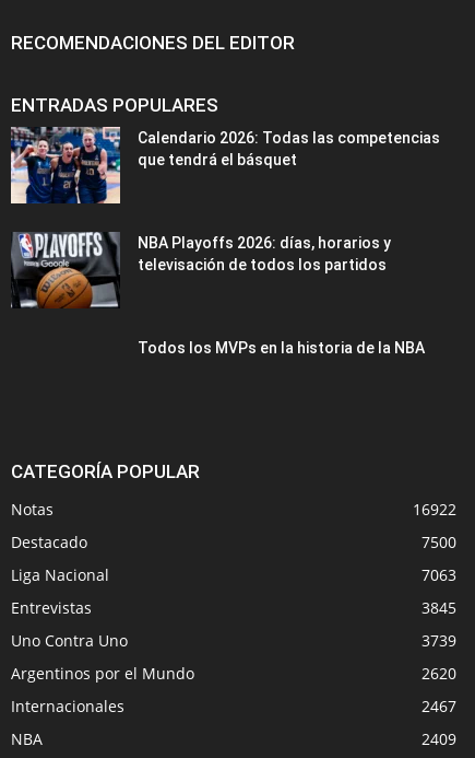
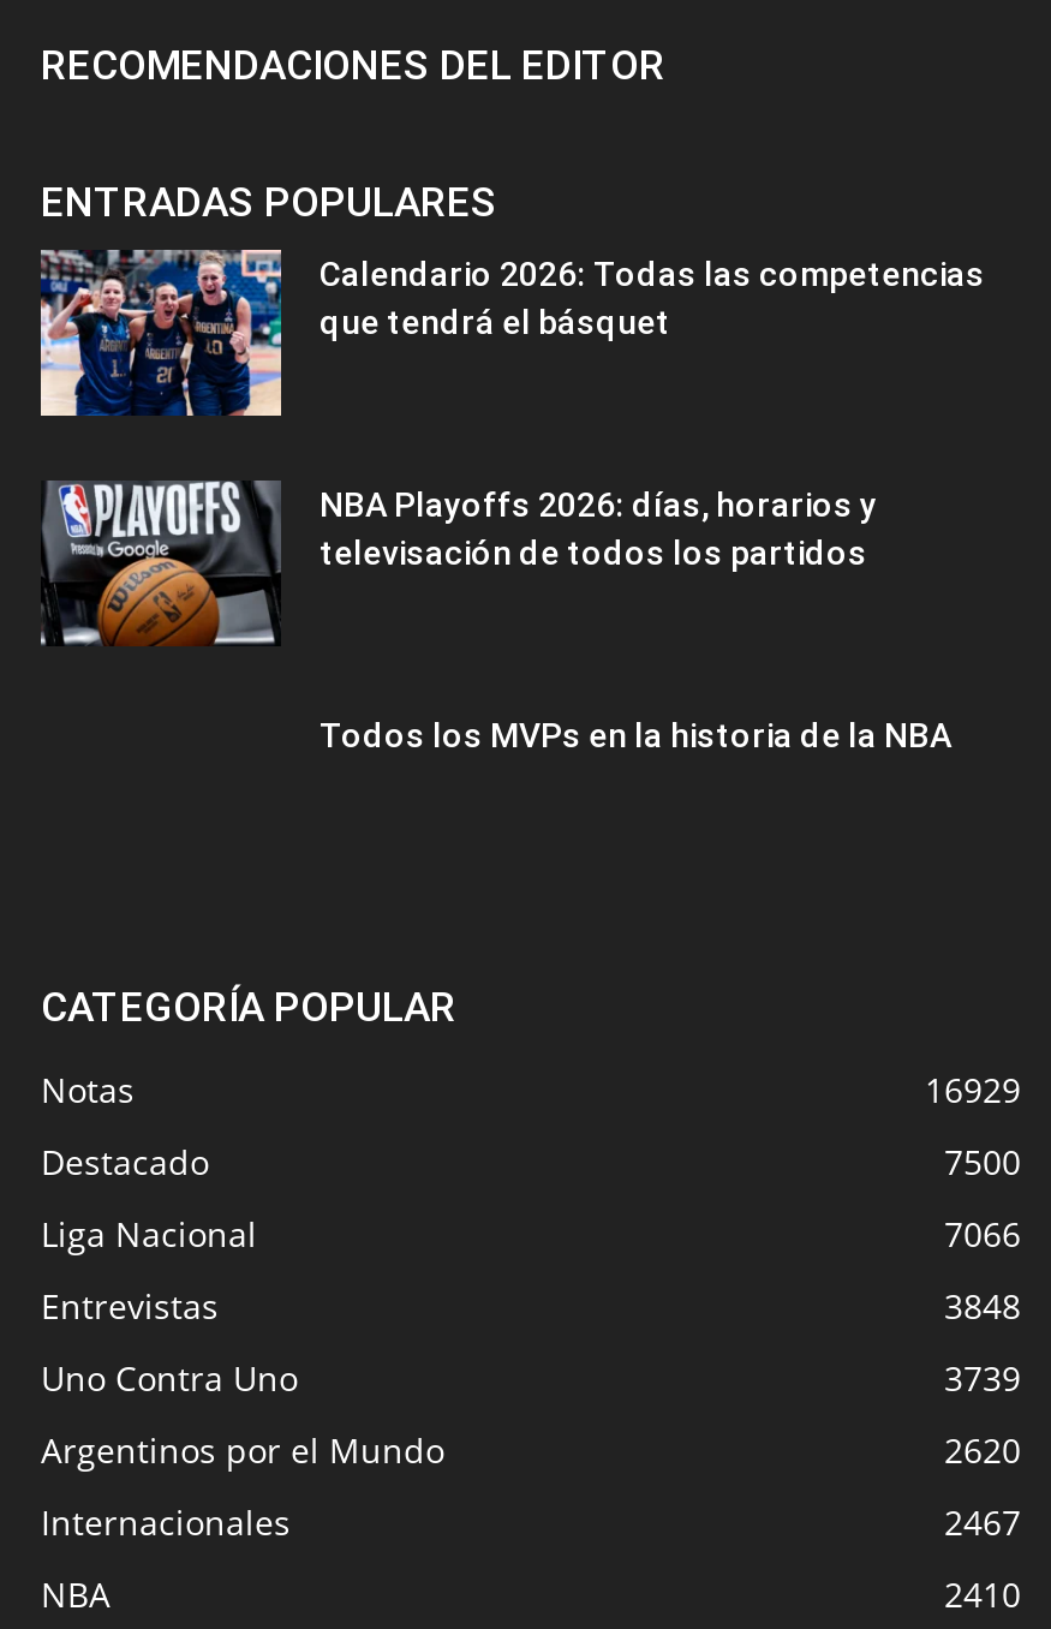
- 16922
+ 16929

- 7063
+ 7066

- 3845
+ 3848

- 2409
+ 2410
